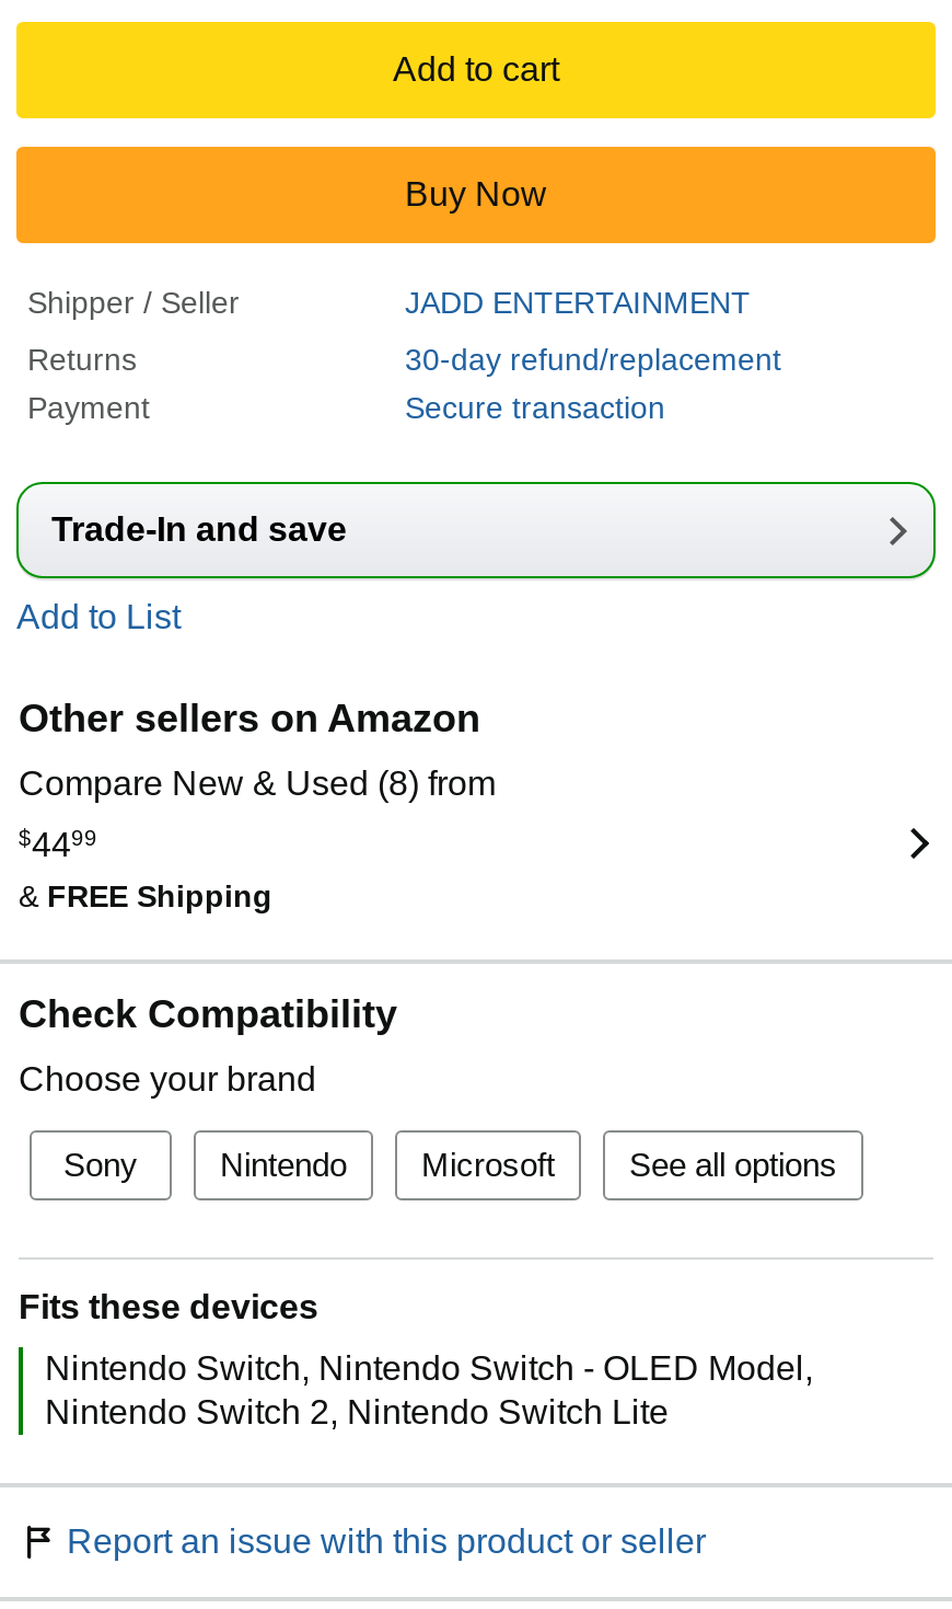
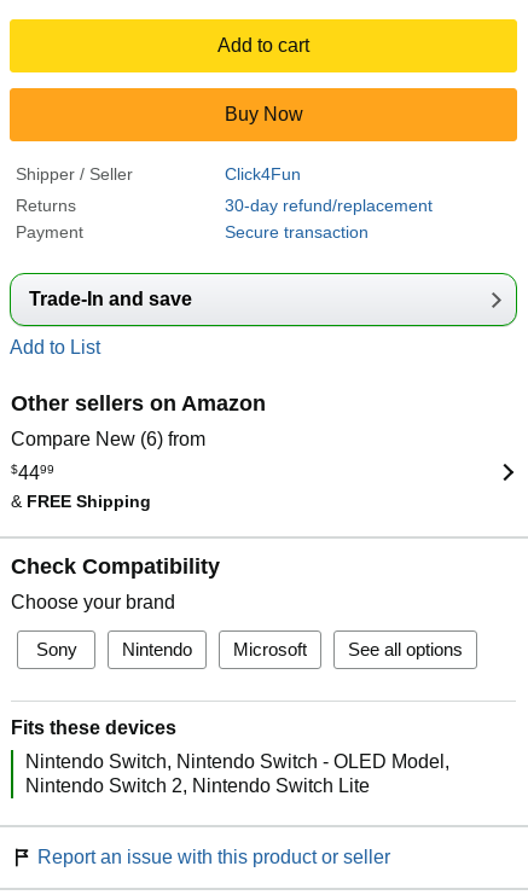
- JADD ENTERTAINMENT
+ Click4Fun

- Compare New & Used (8) from
+ Compare New (6) from
